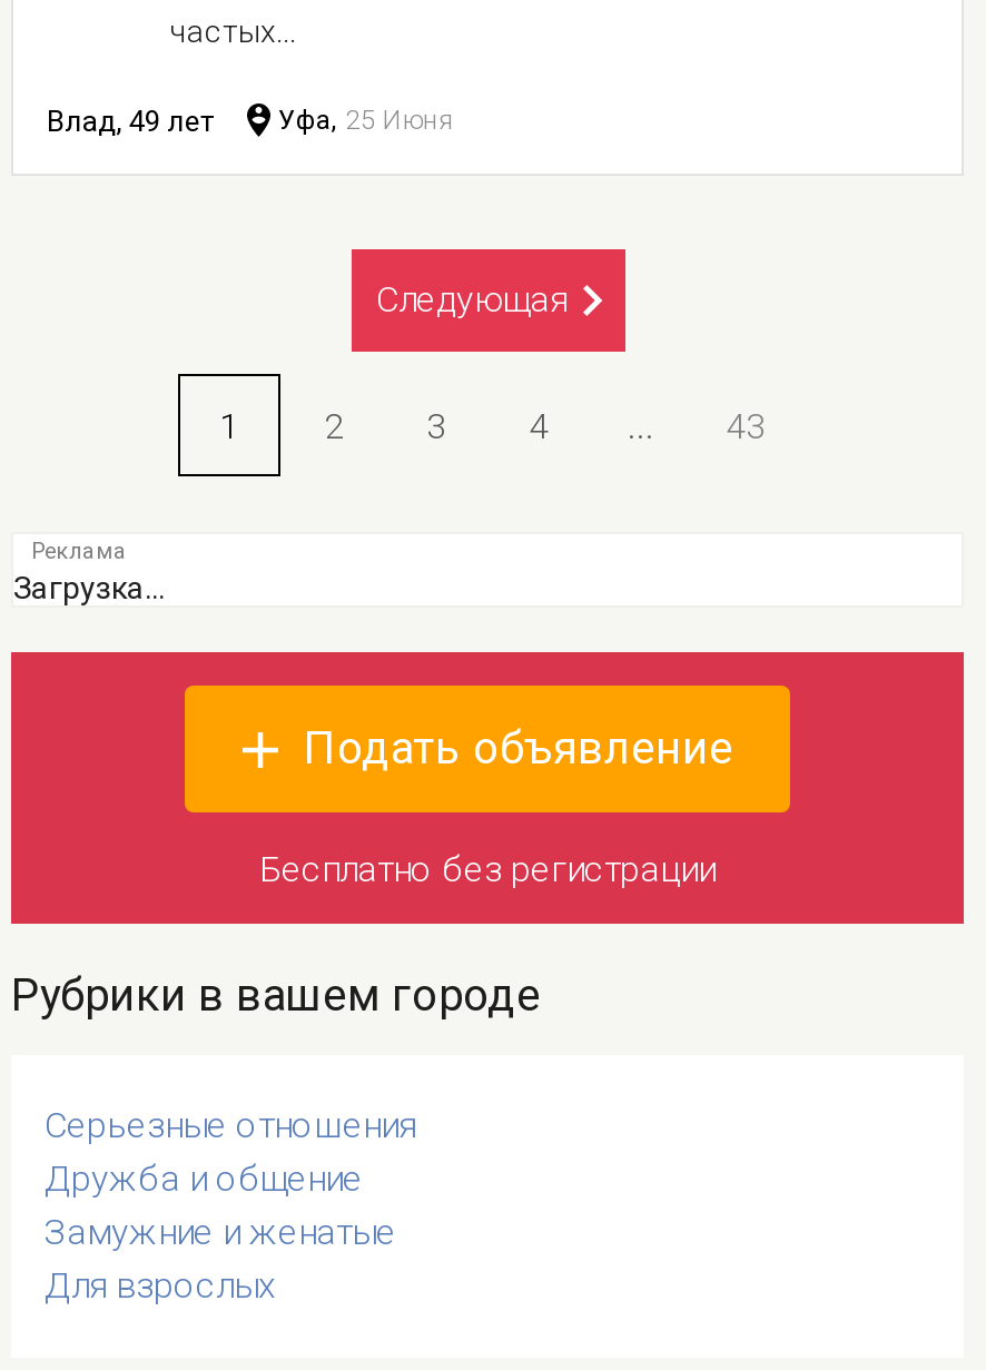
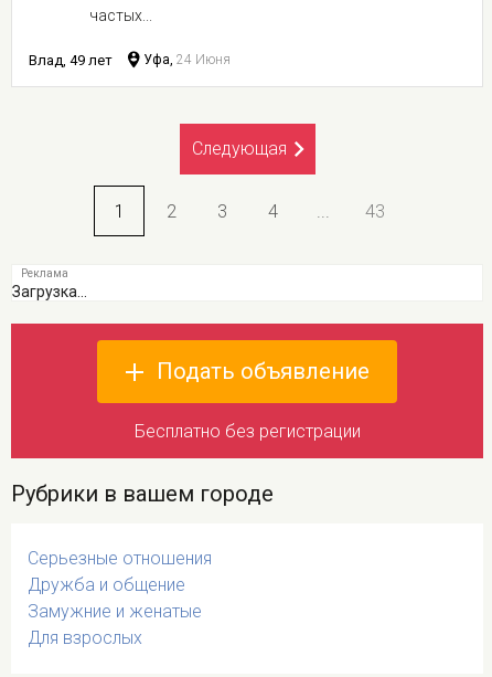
- Влад, 49 лет Уфа, 25 Июня
+ Влад, 49 лет Уфа, 24 Июня
